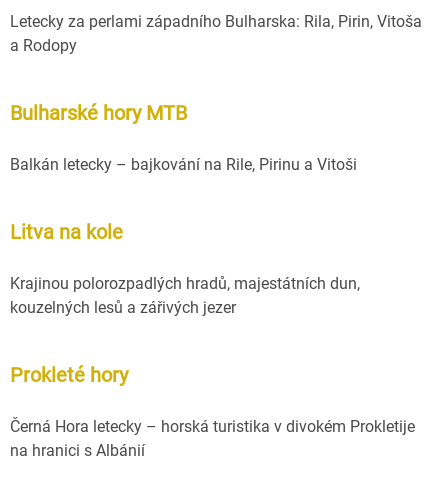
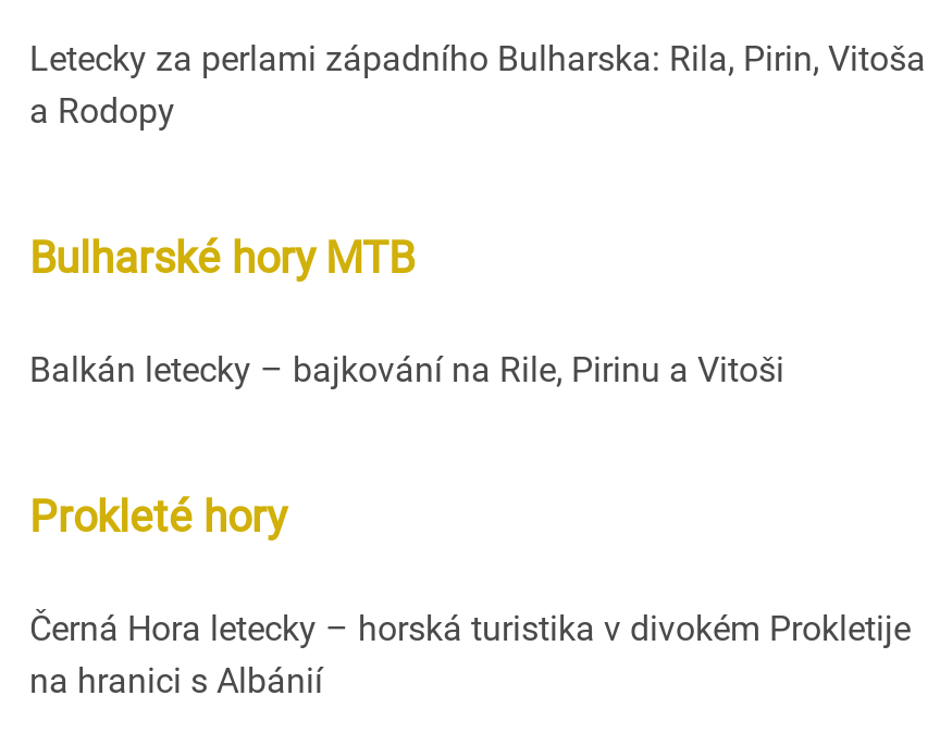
- Litva na kole
- Krajinou polorozpadlých hradů, majestátních dun,
- kouzelných lesů a zářivých jezer
